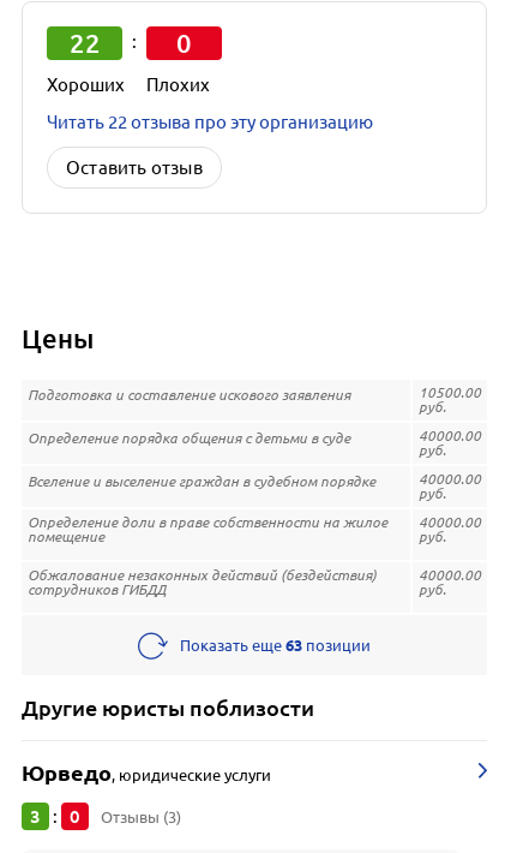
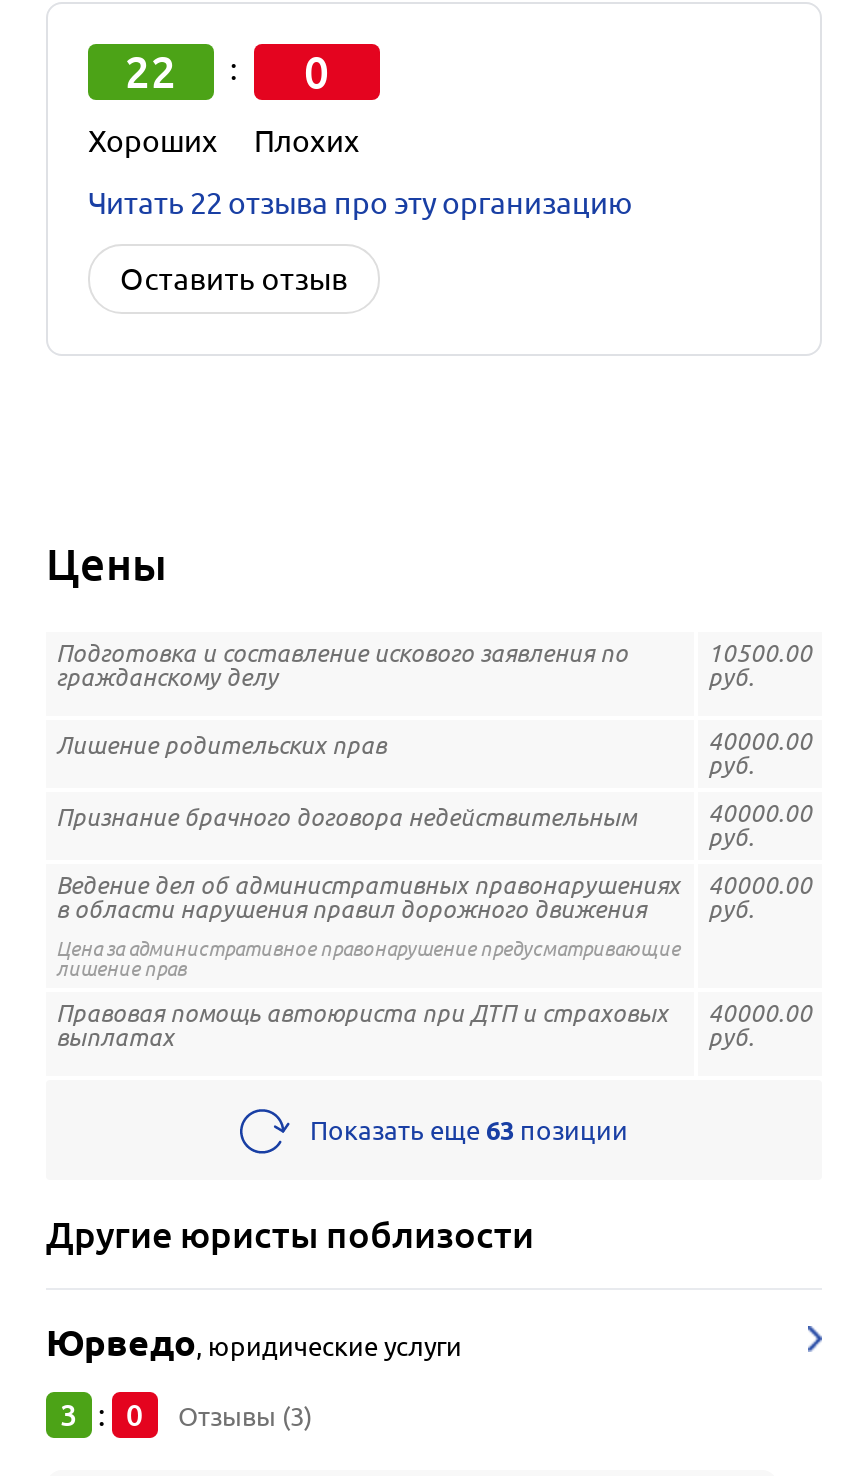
- Подготовка и составление искового заявления
+ Подготовка и составление искового заявления по
+ гражданскому делу

- Определение порядка общения с детьми в суде
+ Лишение родительских прав

- Вселение и выселение граждан в судебном порядке
+ Признание брачного договора недействительным

- Определение доли в праве собственности на жилое
- помещение
+ Ведение дел об административных правонарушениях
+ в области нарушения правил дорожного движения
+ Цена за административное правонарушение предусматривающие
+ лишение прав

- Обжалование незаконных действий (бездействия)
- сотрудников ГИБДД
+ Правовая помощь автоюриста при ДТП и страховых
+ выплатах
